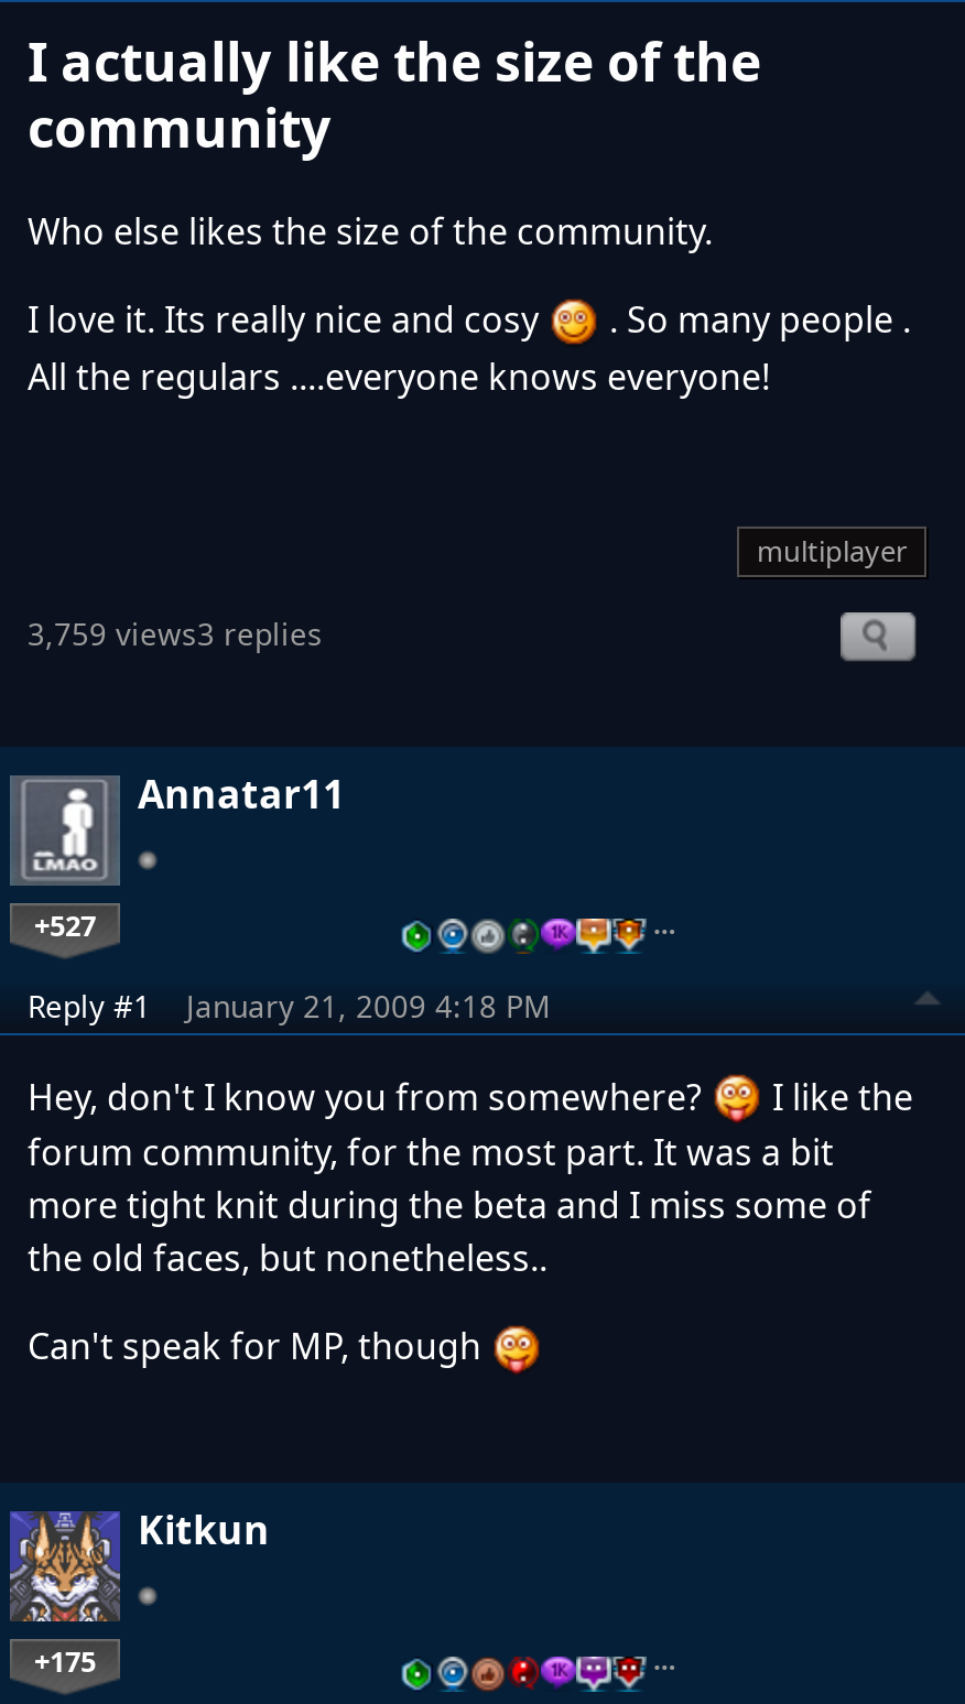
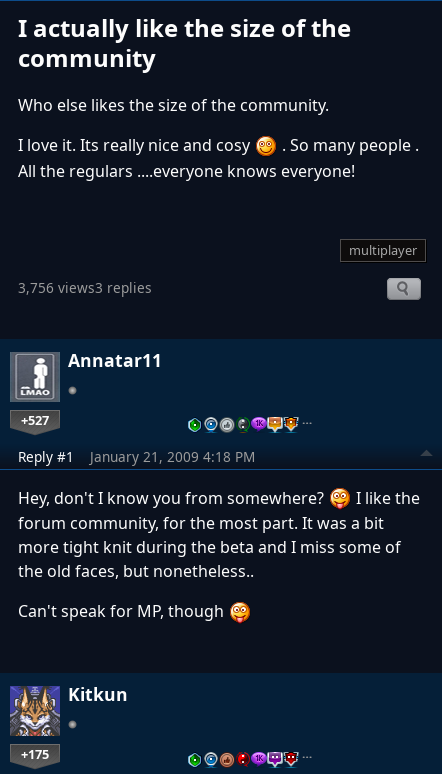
- 3,759 views3 replies
+ 3,756 views3 replies
